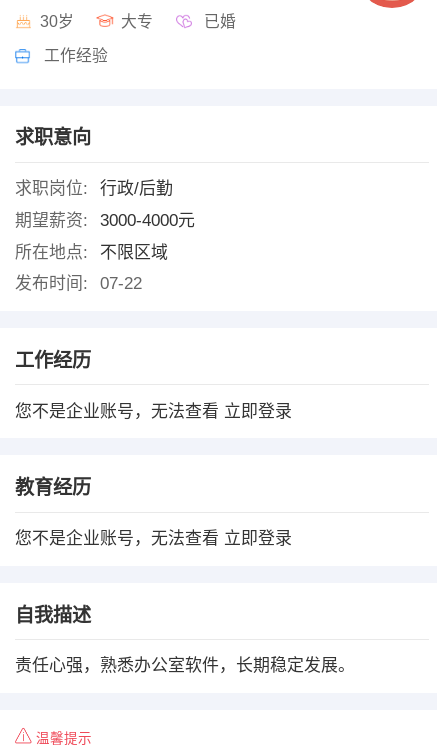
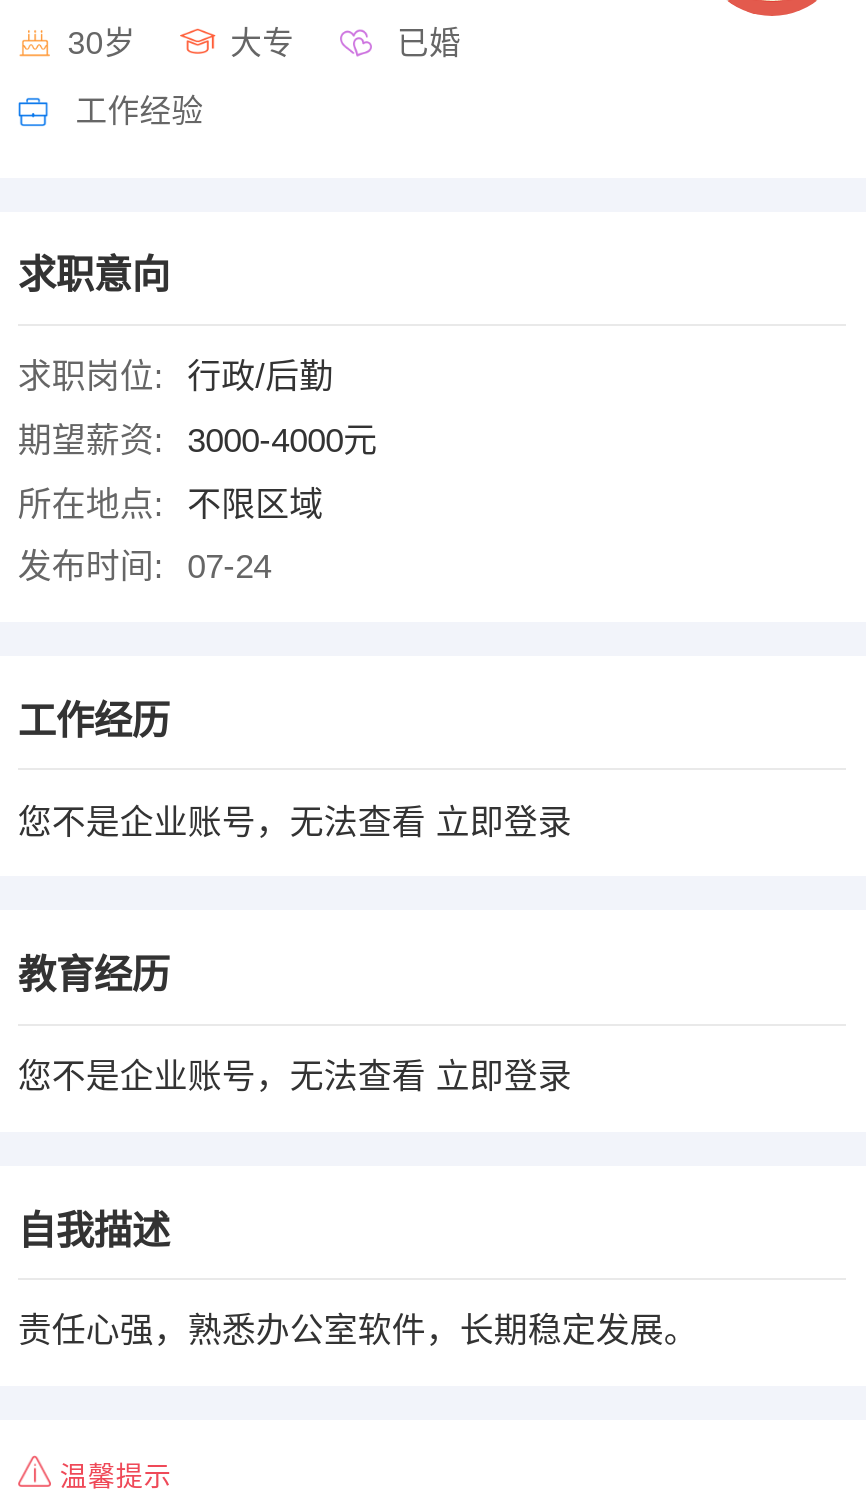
- 发布时间: 07-22
+ 发布时间: 07-24
